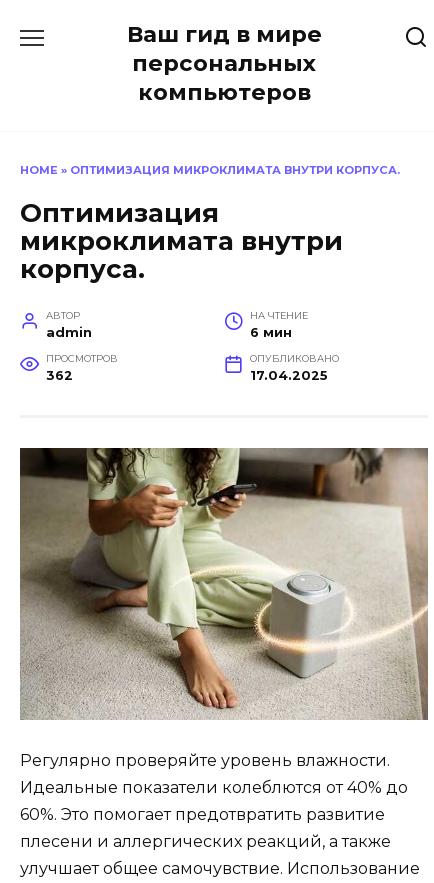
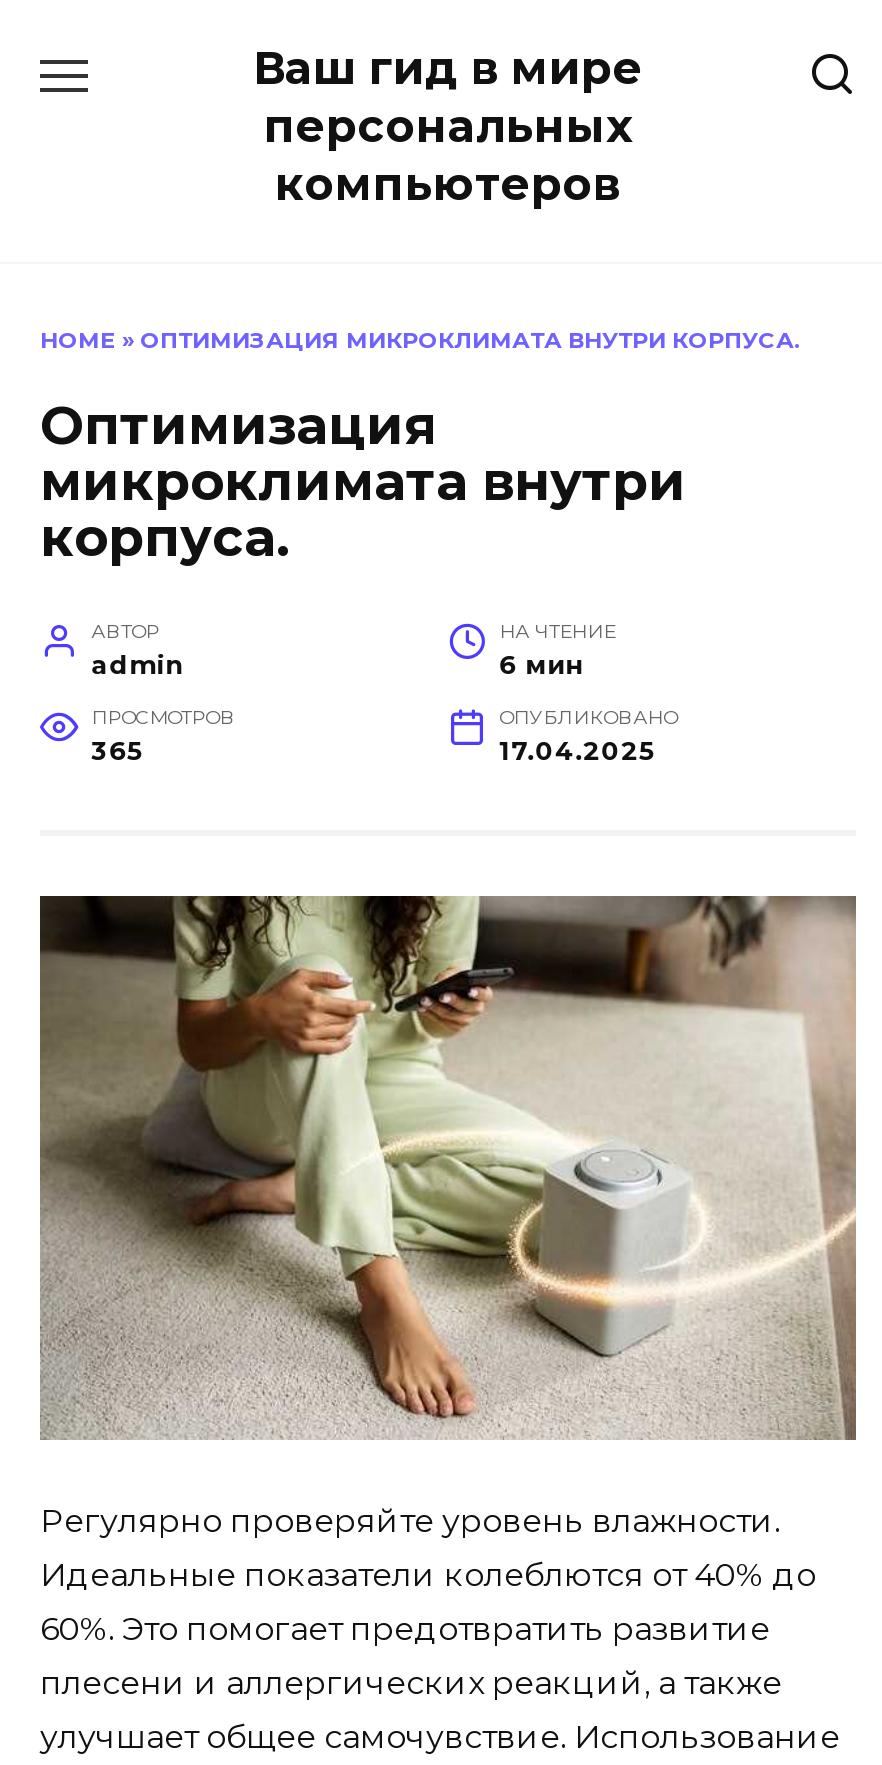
- 362
+ 365
